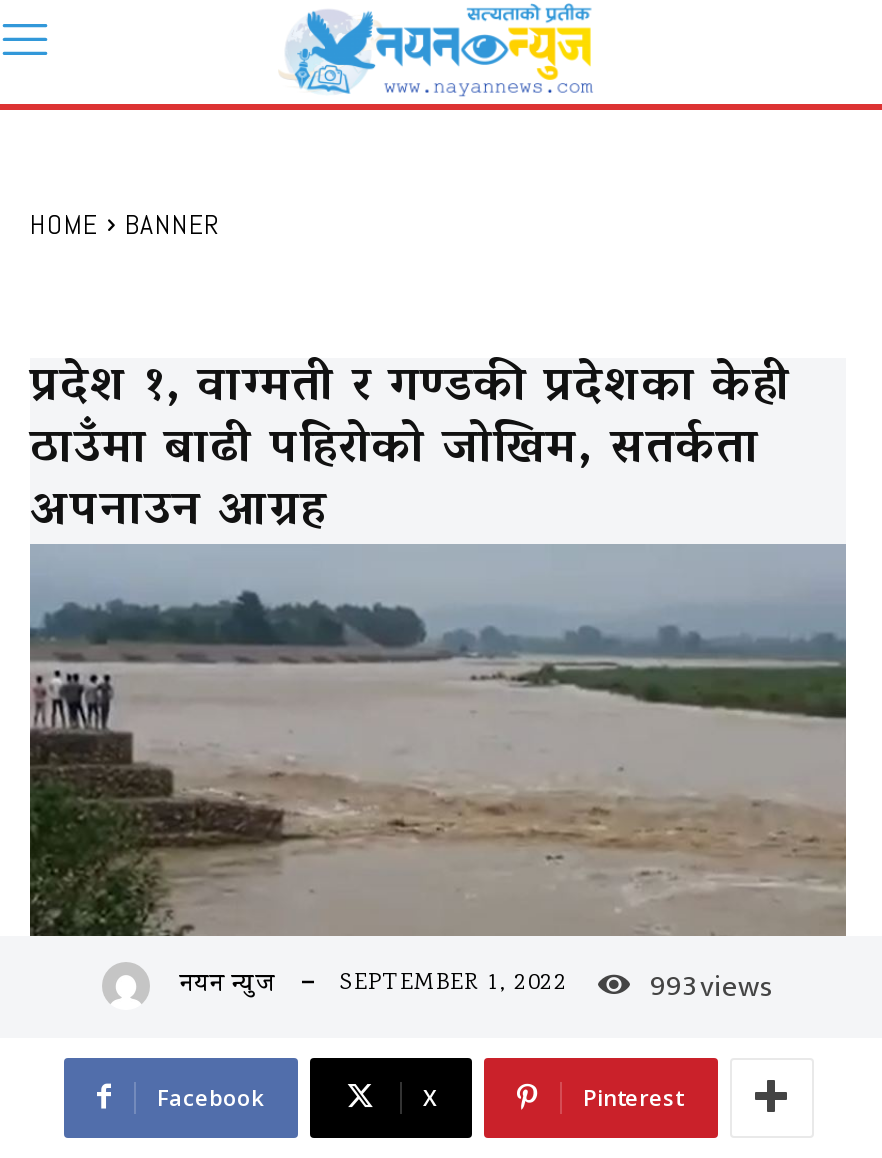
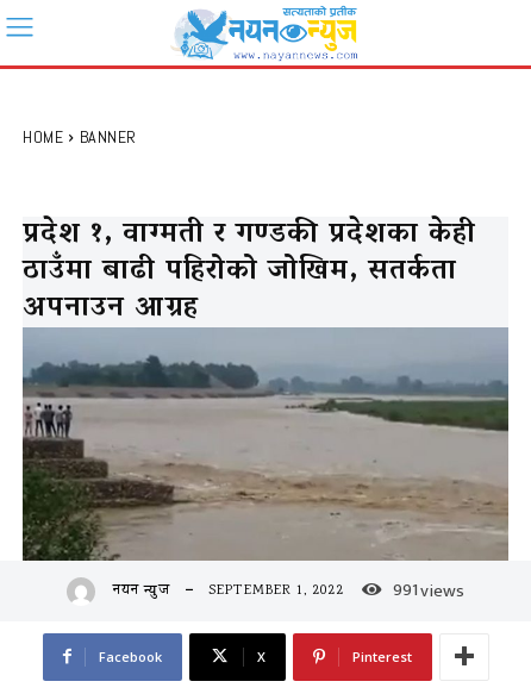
- 993 views
+ 991 views
